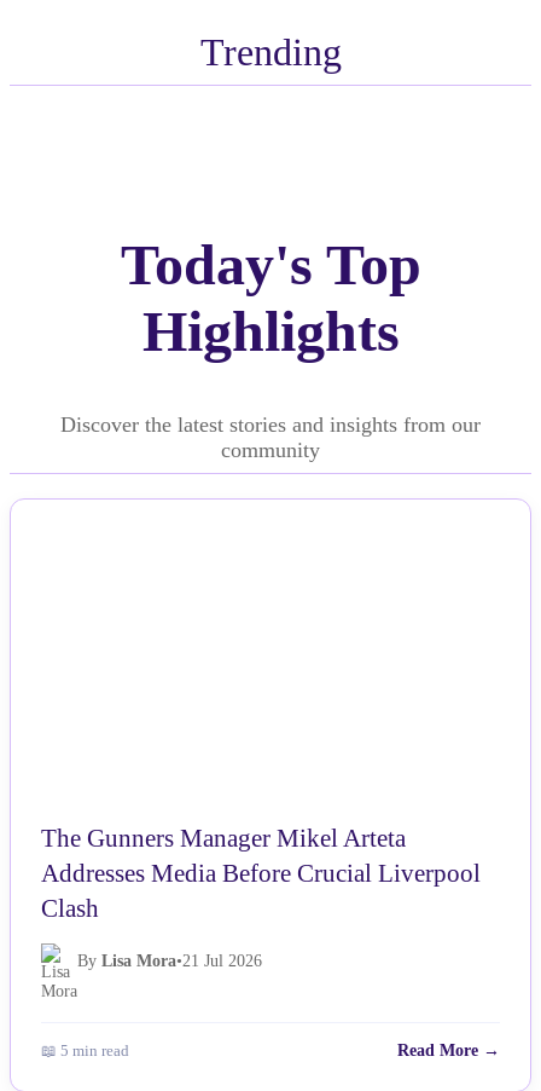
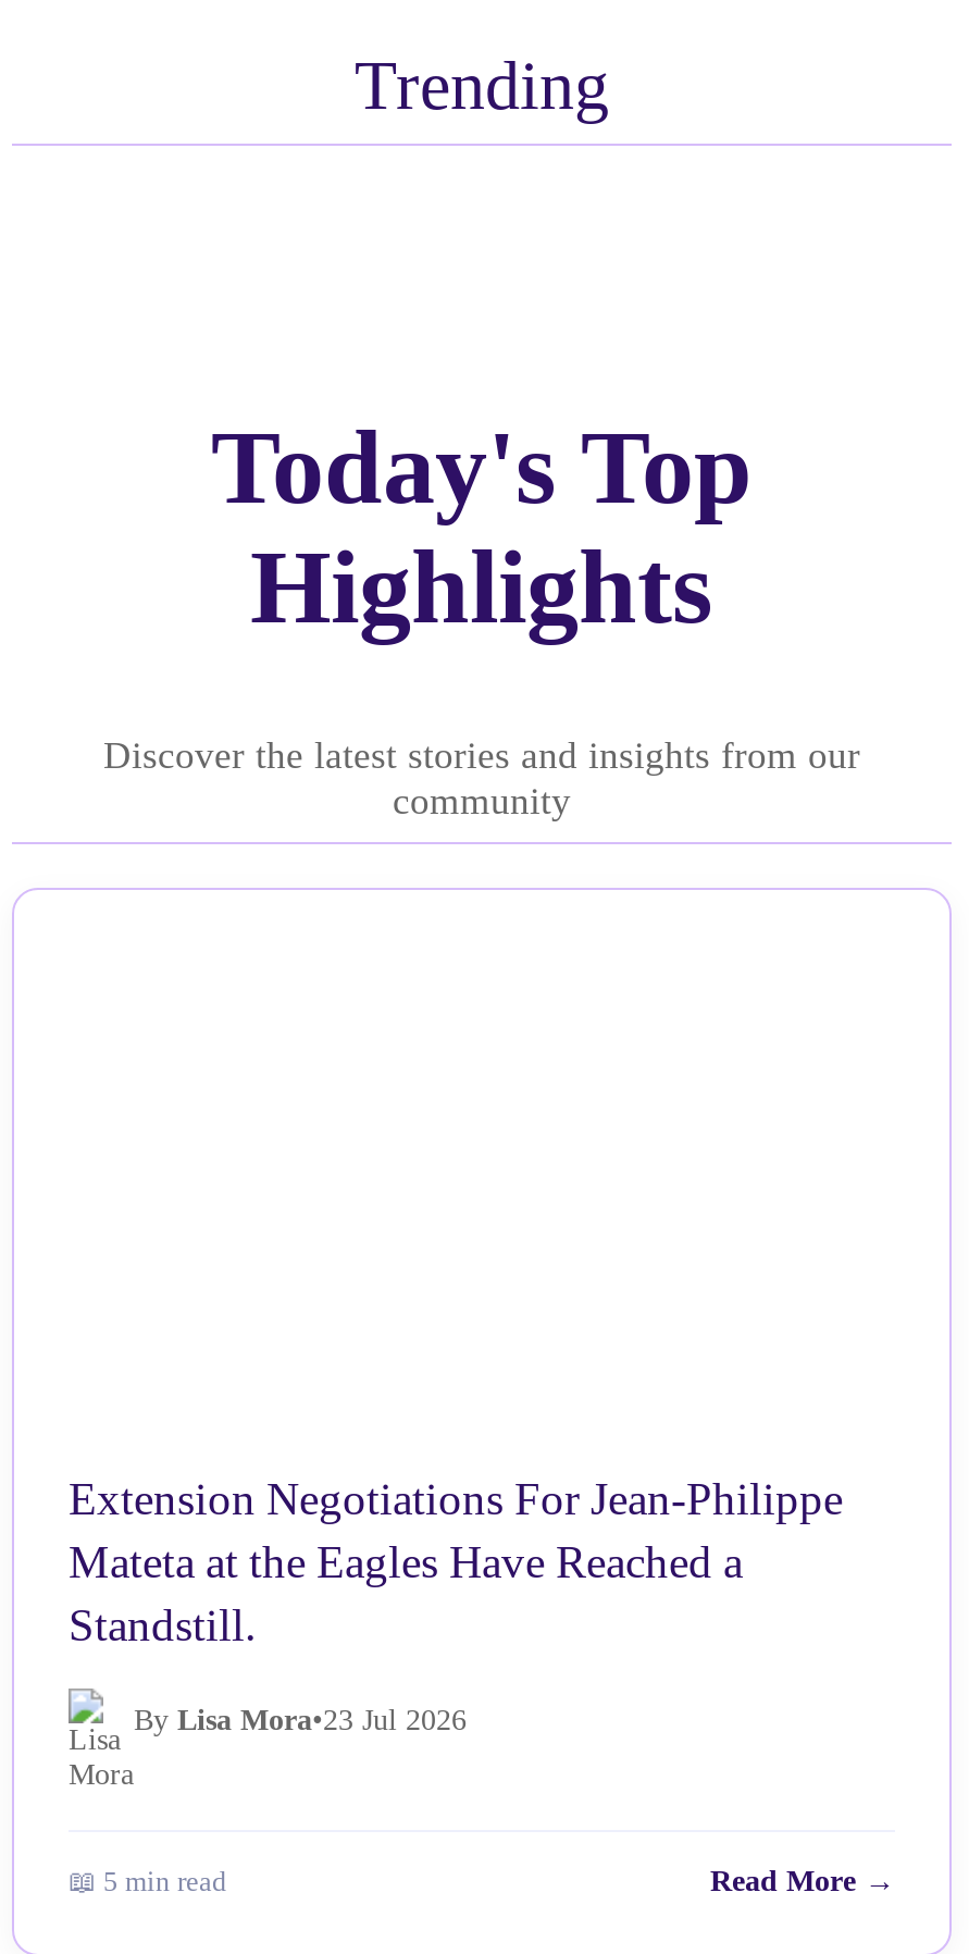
- The Gunners Manager Mikel Arteta
- Addresses Media Before Crucial Liverpool
- Clash
+ Extension Negotiations For Jean-Philippe
+ Mateta at the Eagles Have Reached a
+ Standstill.

- By Lisa Mora•21 Jul 2026
+ By Lisa Mora•23 Jul 2026
